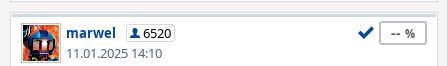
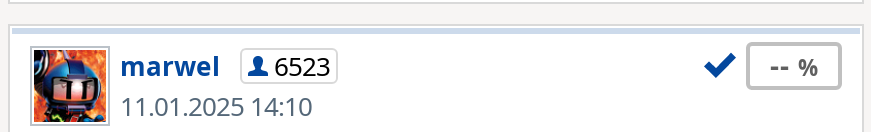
- marwel 6520
+ marwel 6523
